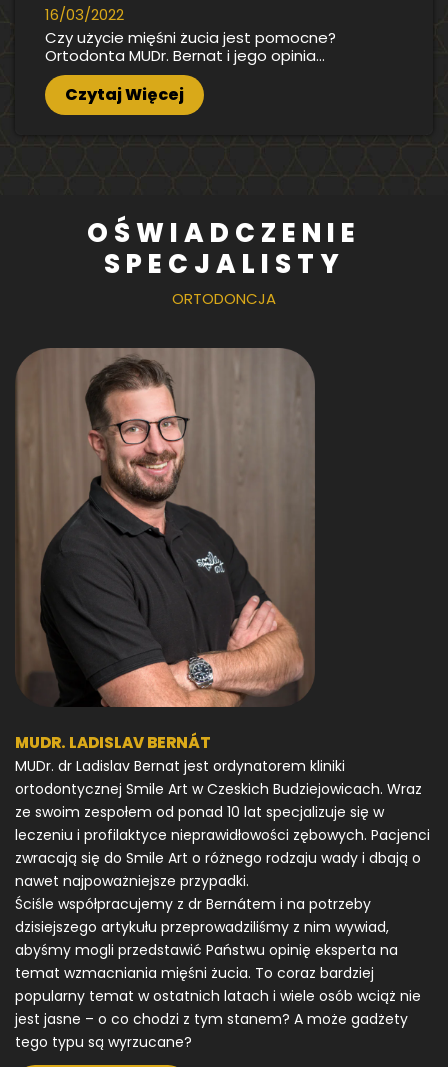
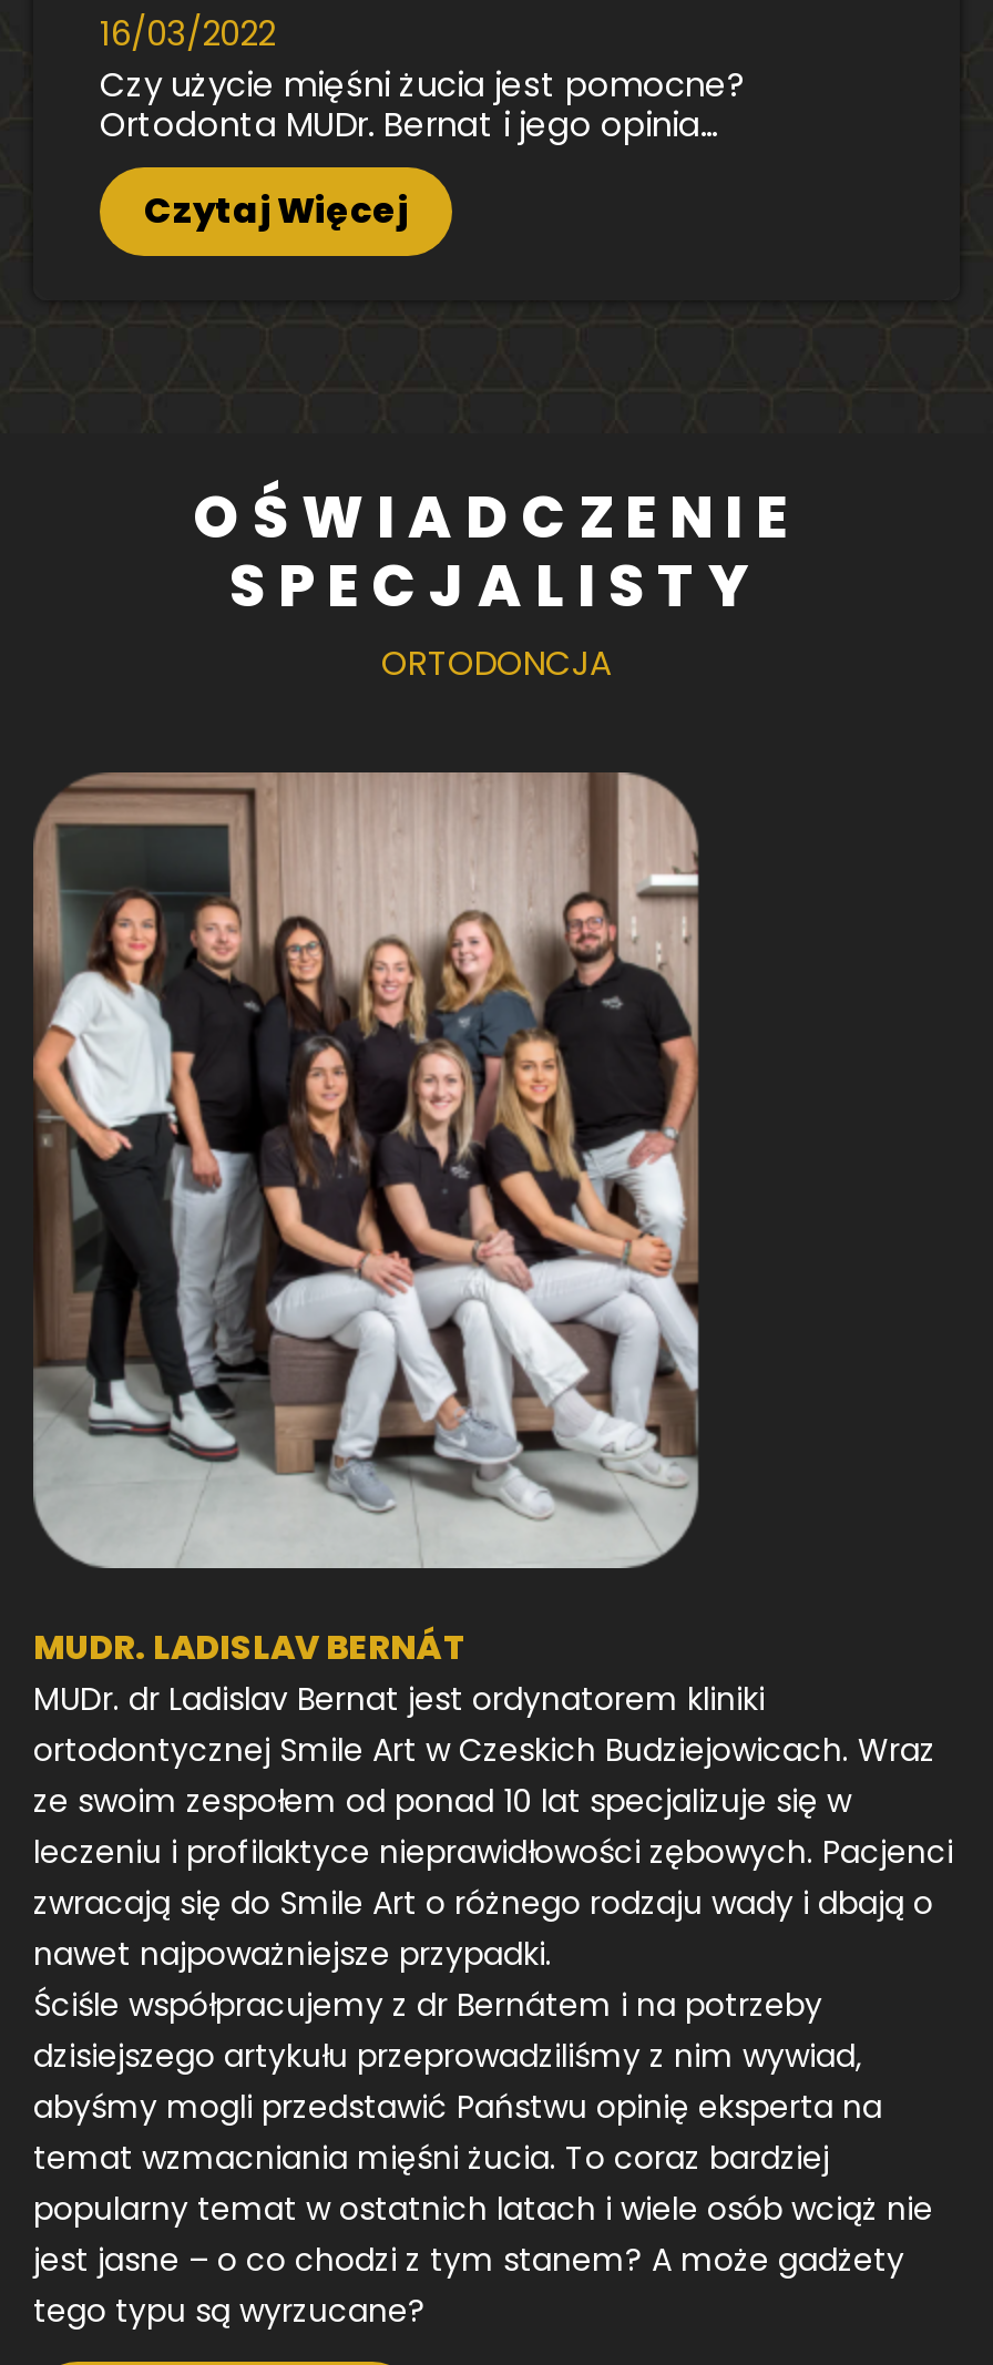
- [image]
+ [image]
